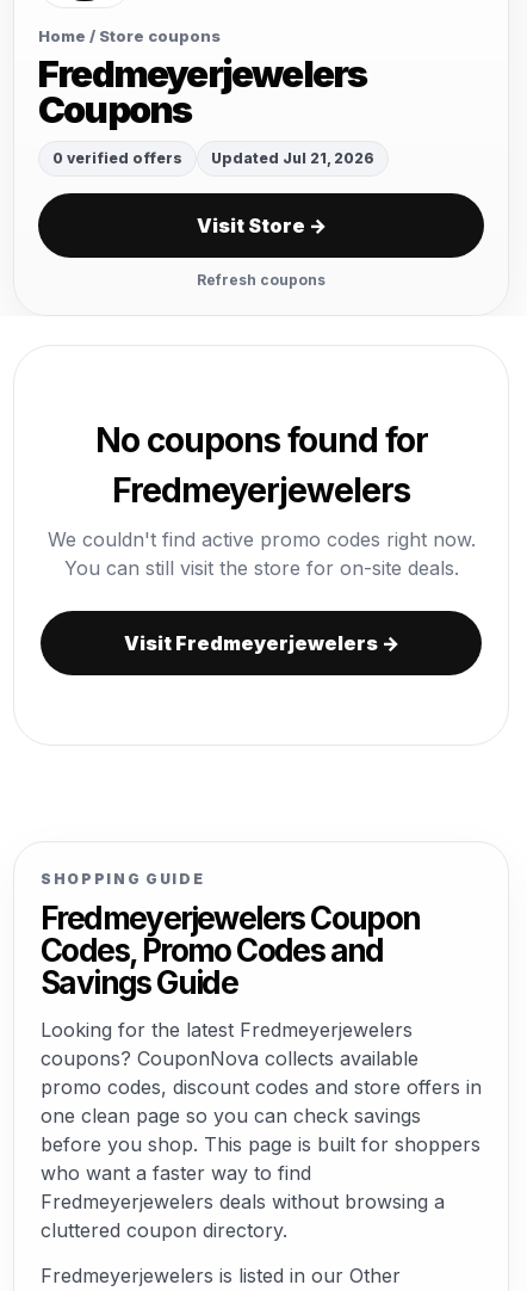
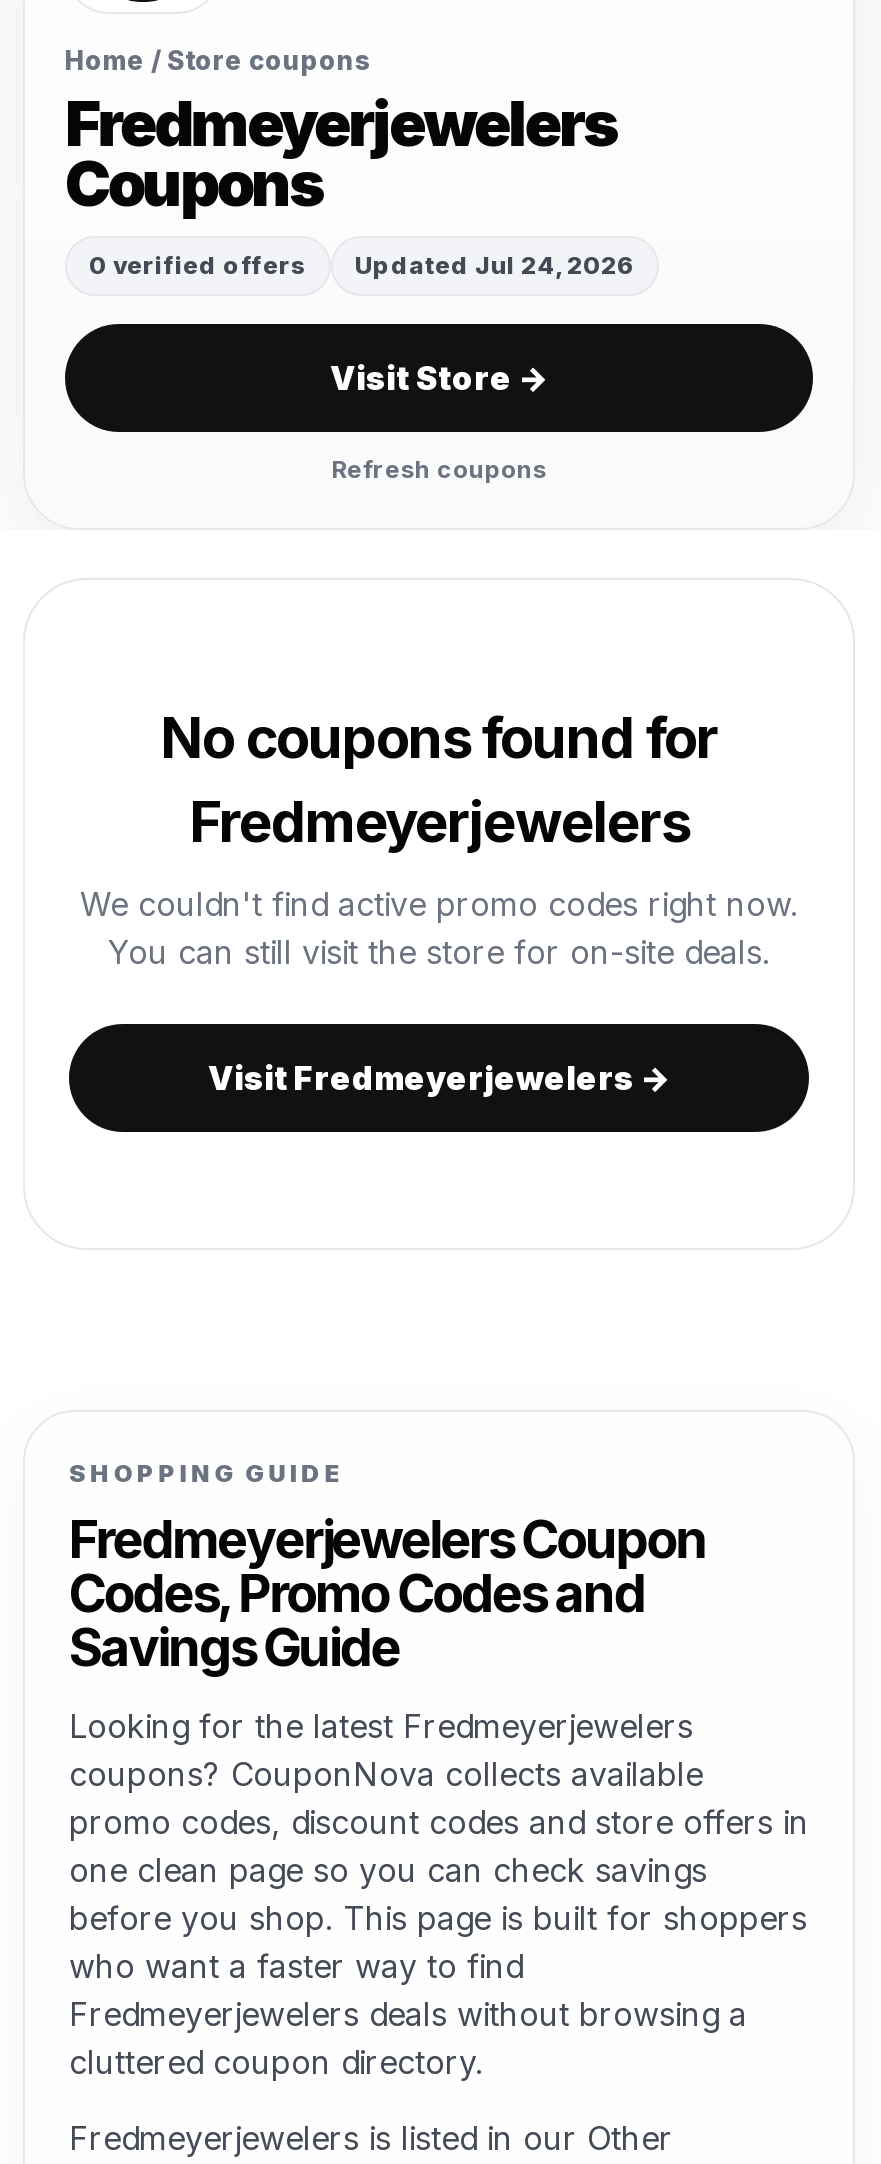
- Updated Jul 21, 2026
+ Updated Jul 24, 2026
